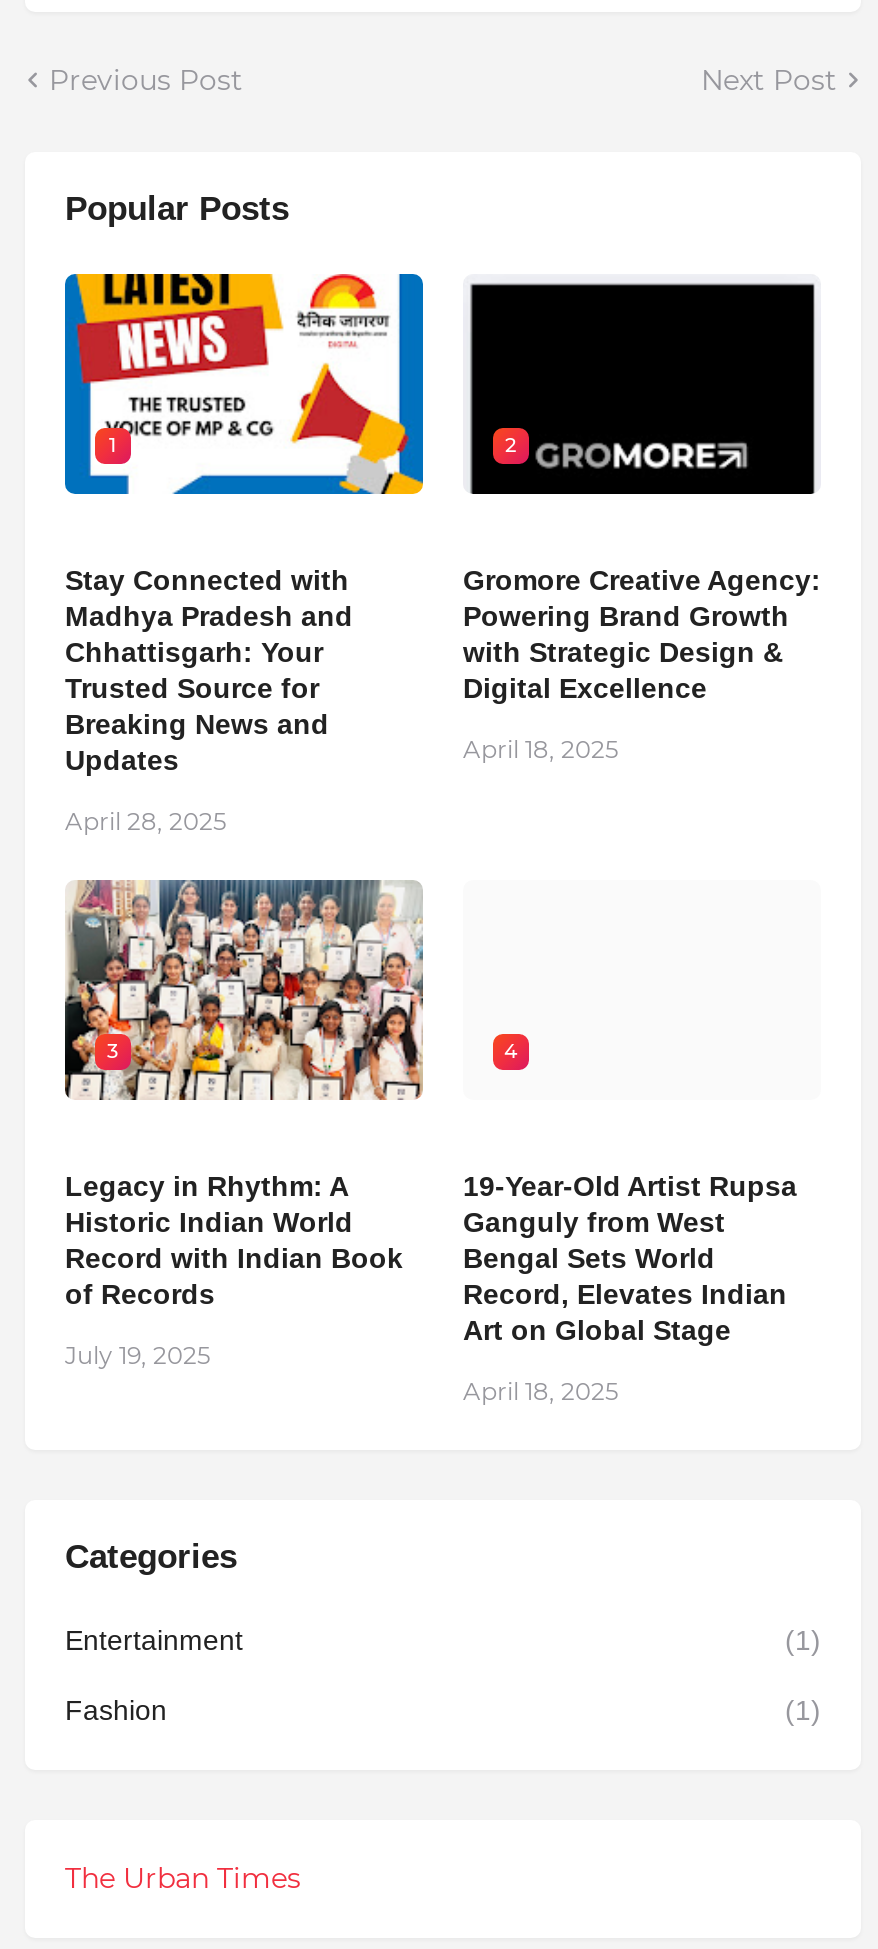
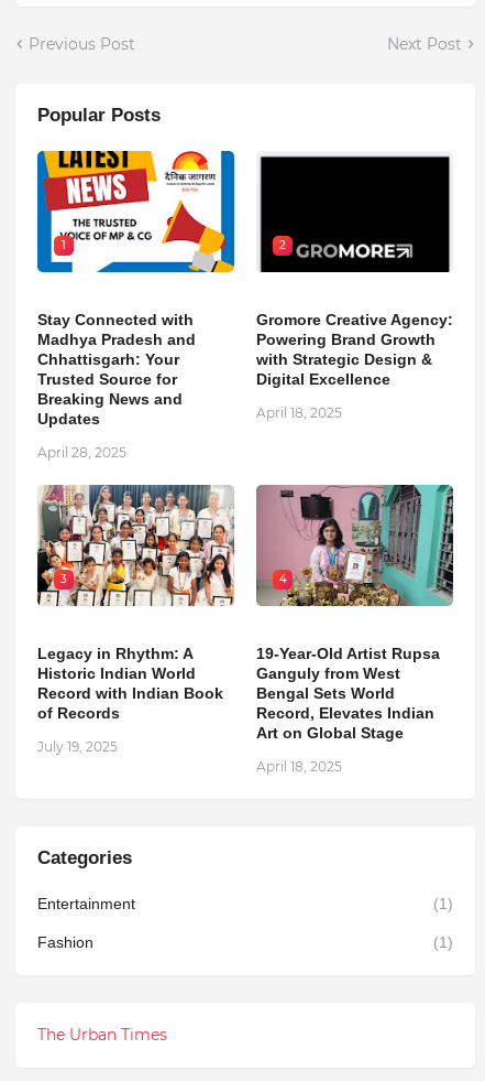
+ [image]
